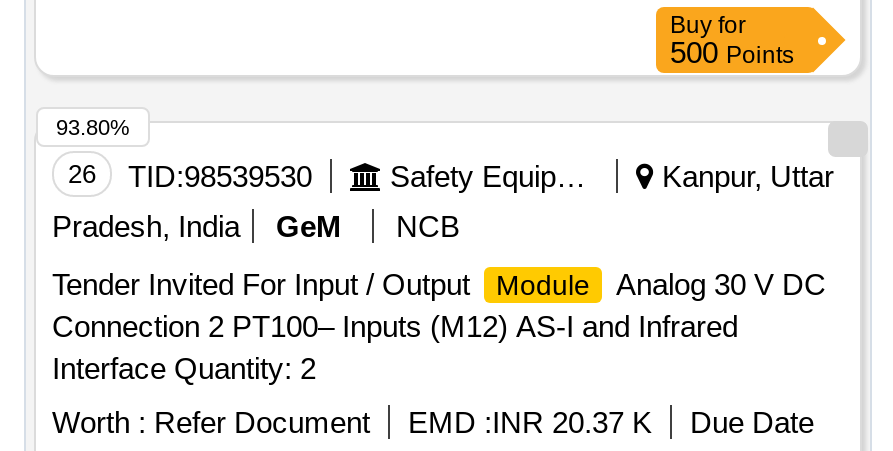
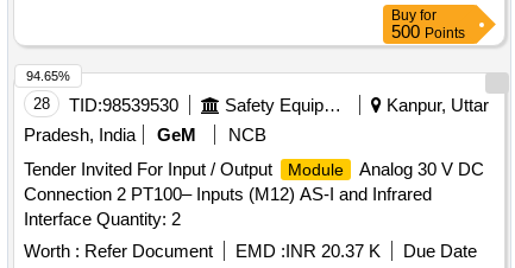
- 93.80%
+ 94.65%

- 26 TID:98539530
+ 28 TID:98539530
